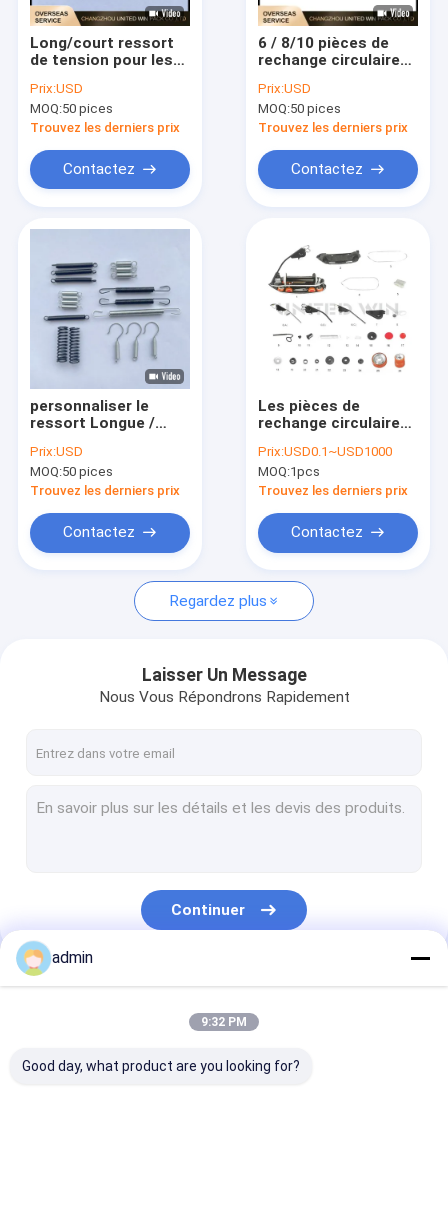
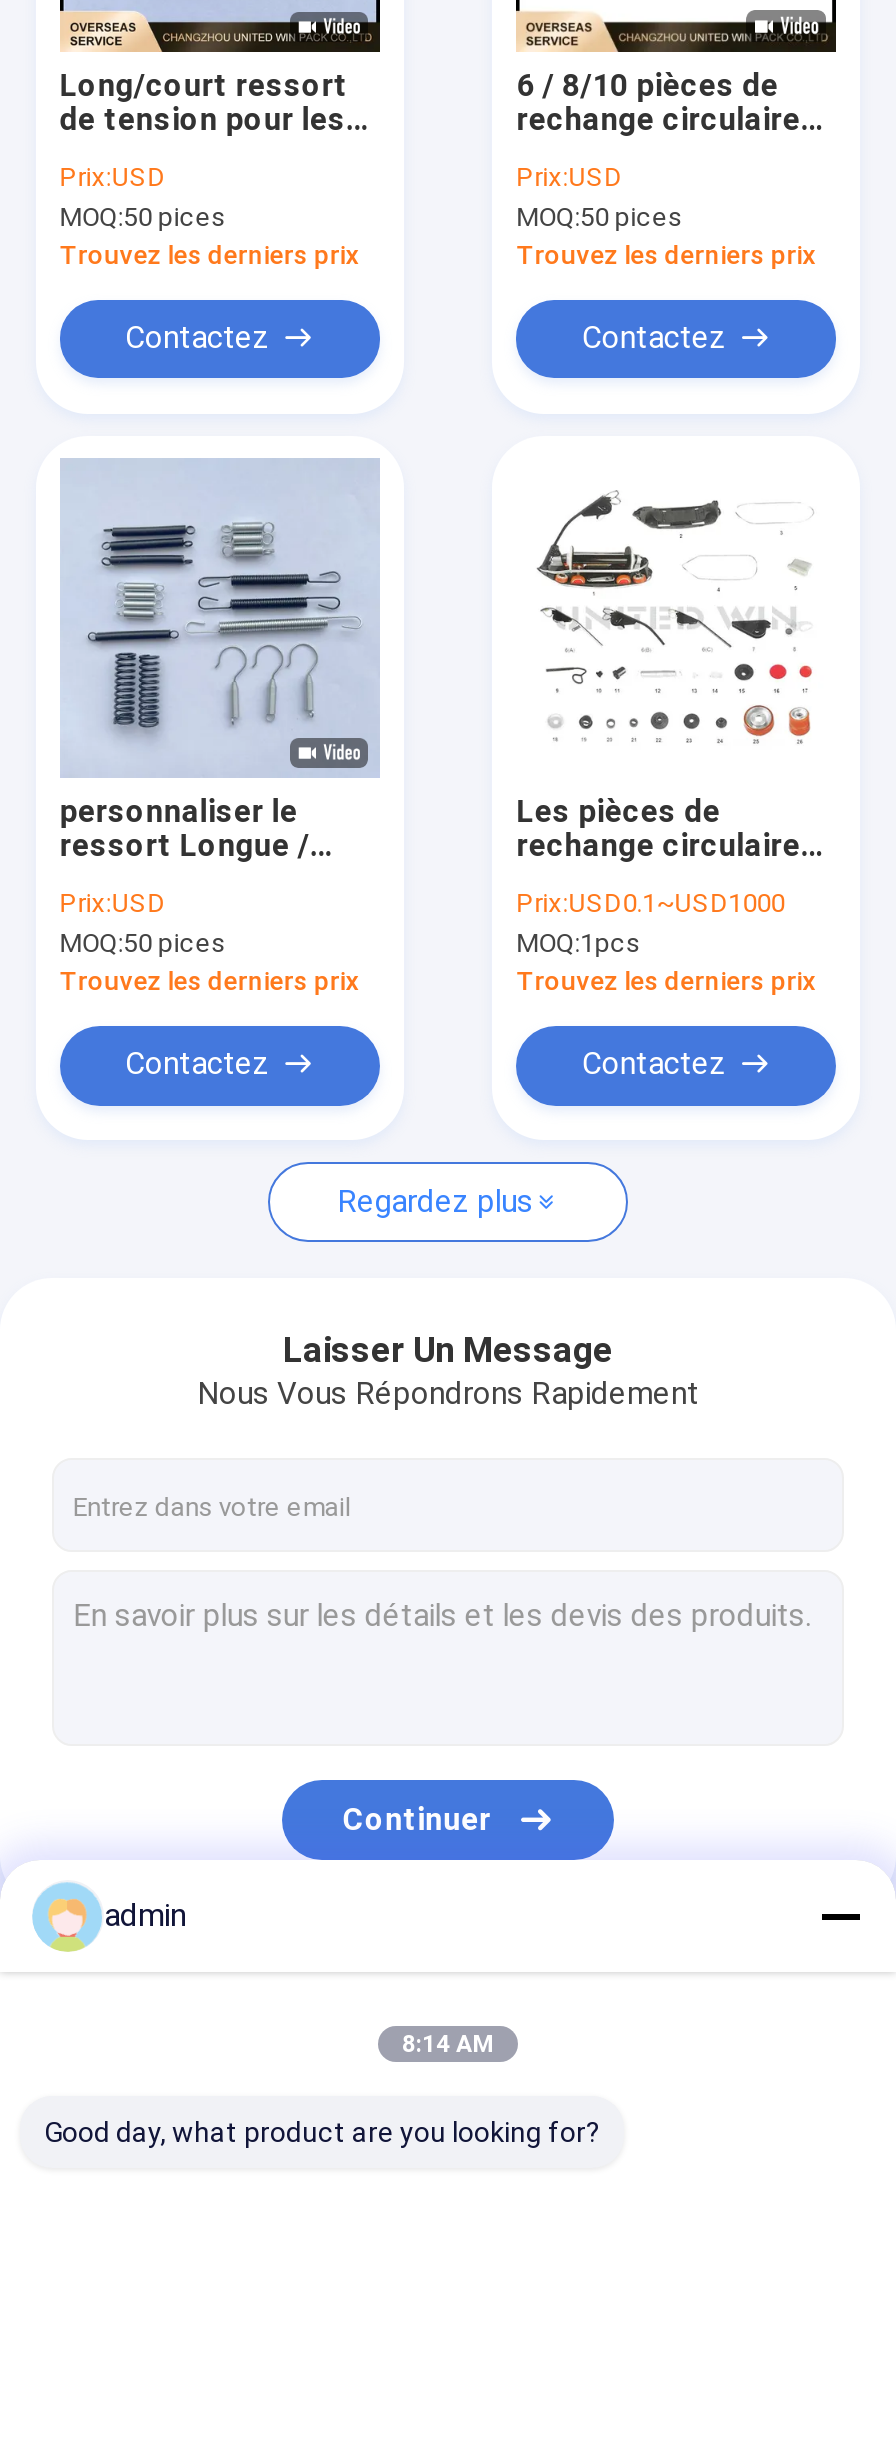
- 9:32 PM
+ 8:14 AM
